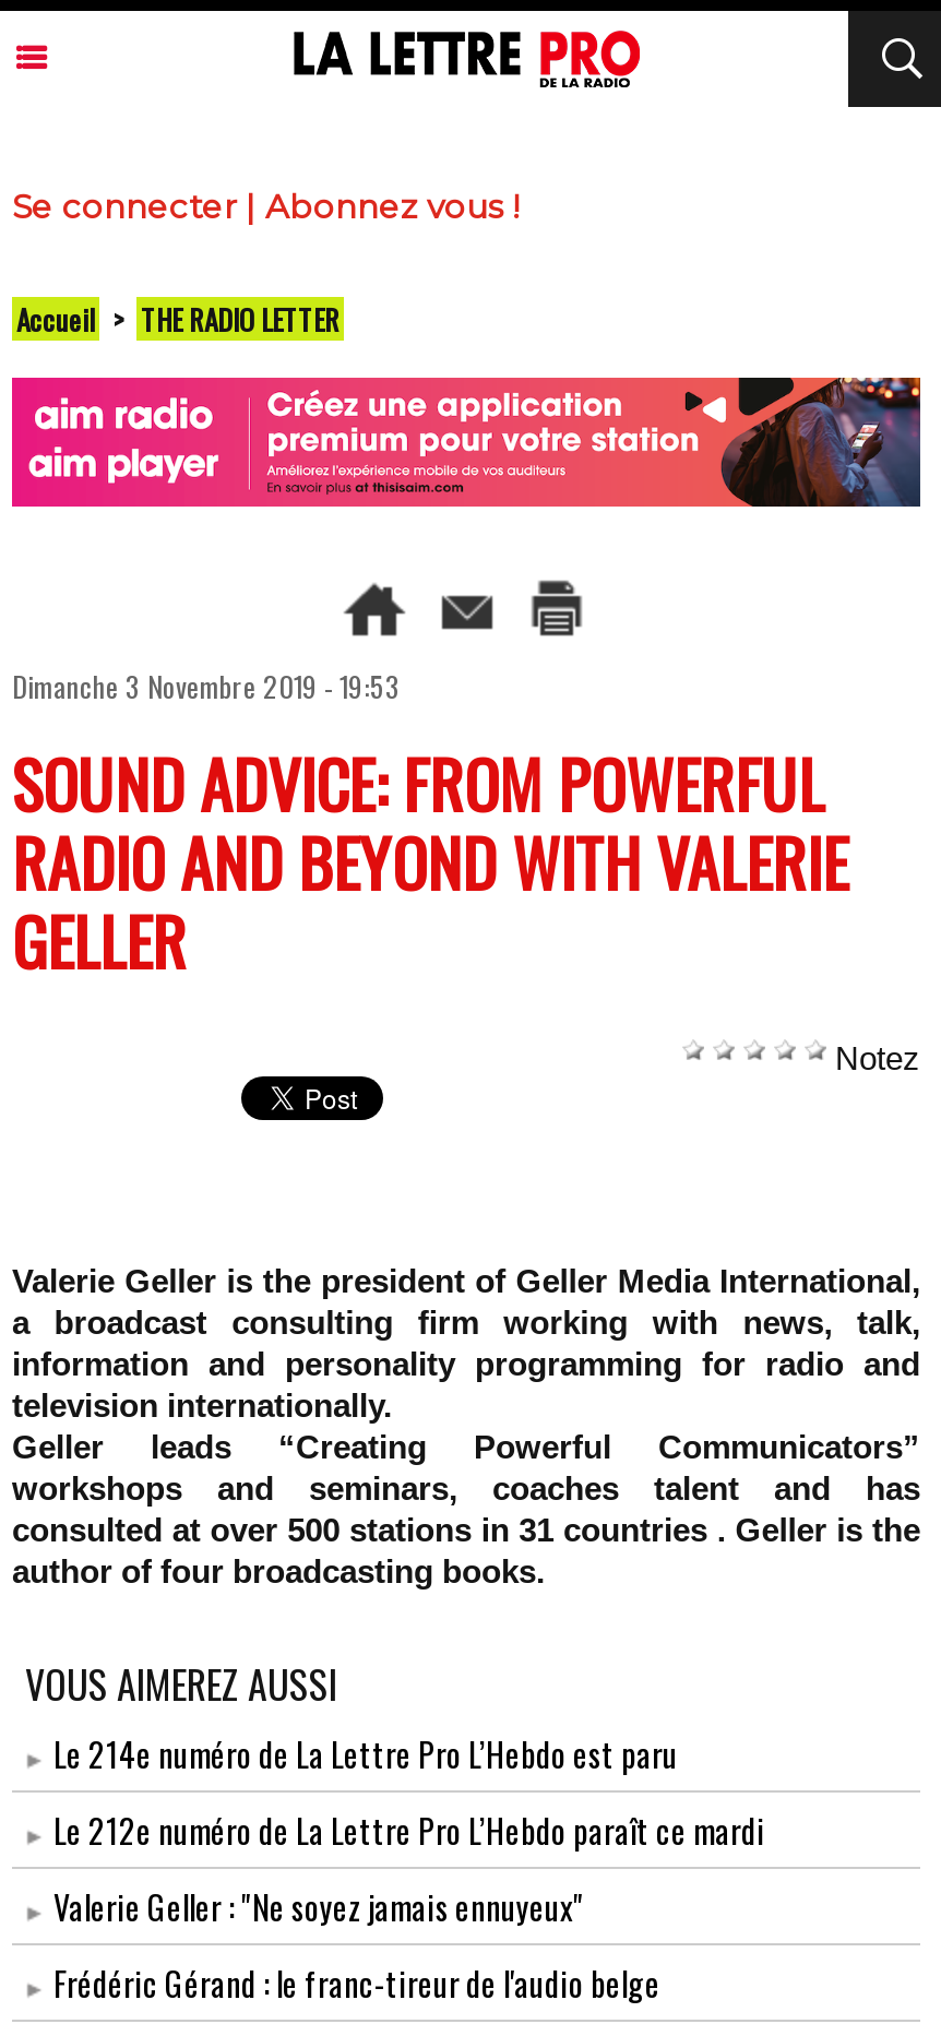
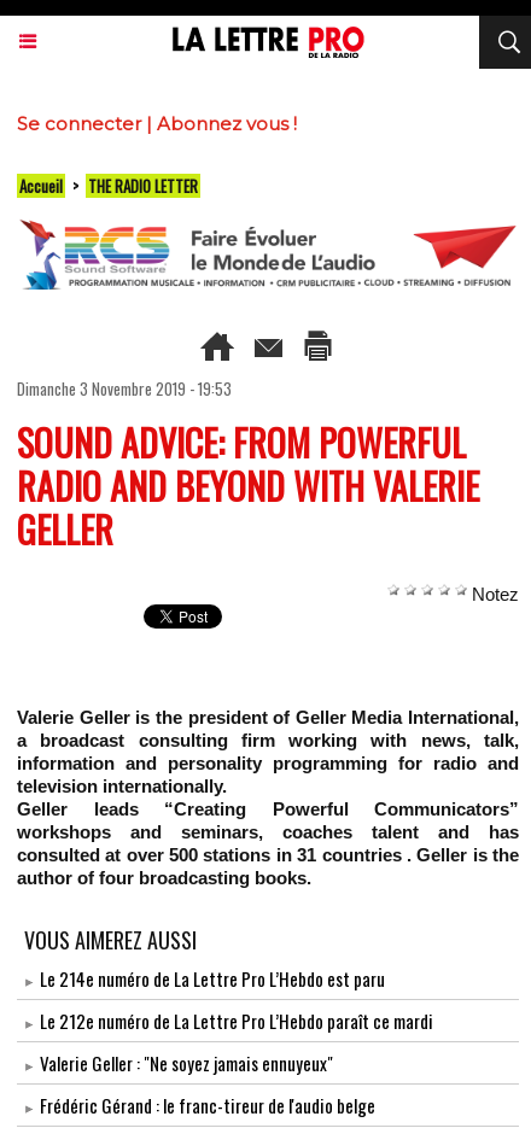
- [image]
+ [image]
